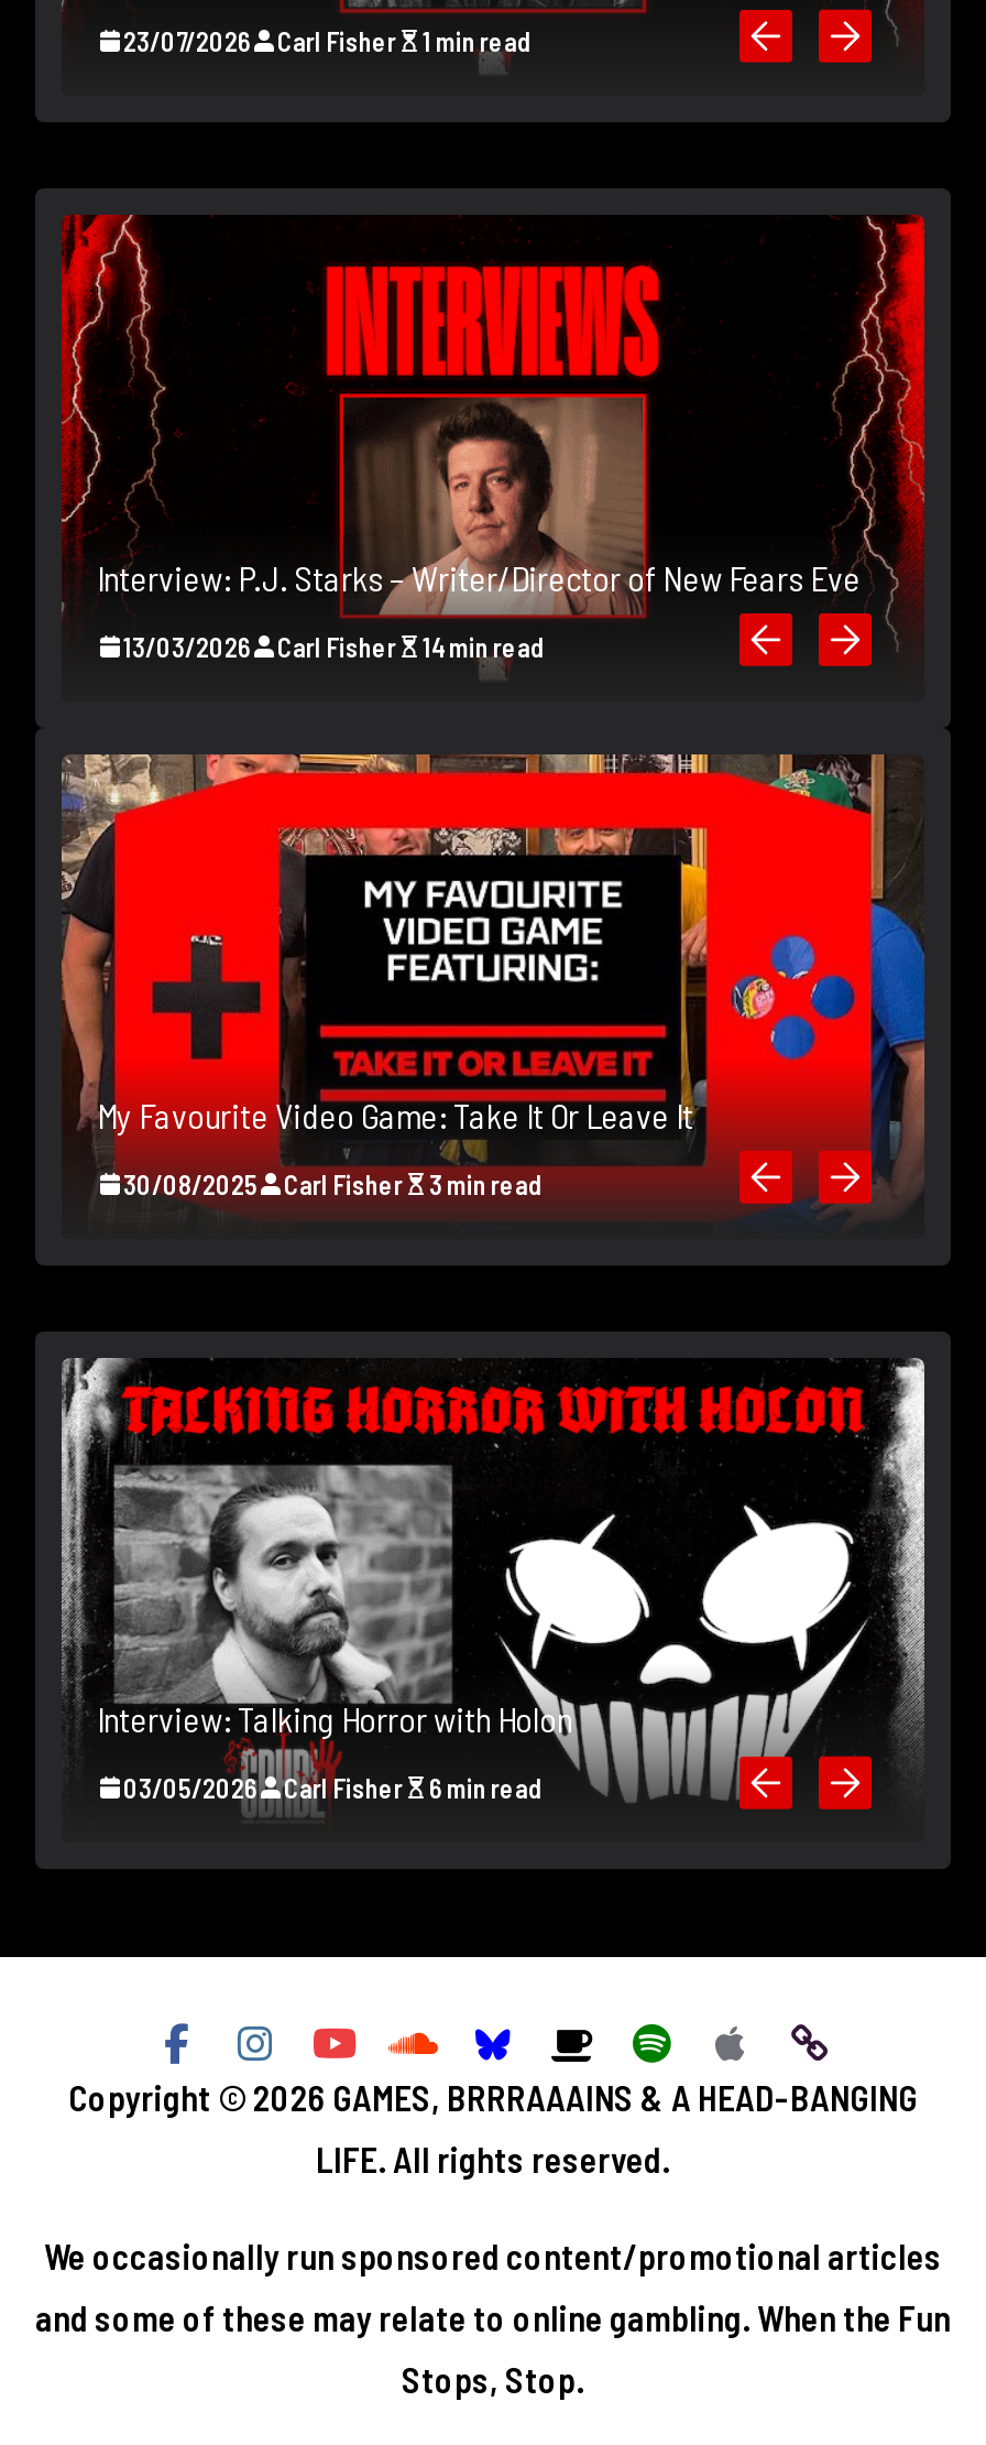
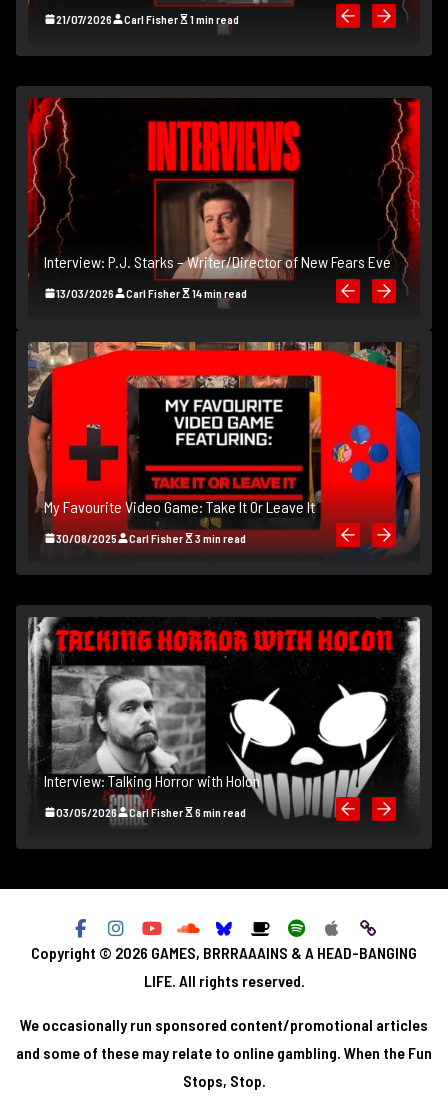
- 23/07/2026 Carl Fisher 1 min read
+ 21/07/2026 Carl Fisher 1 min read
